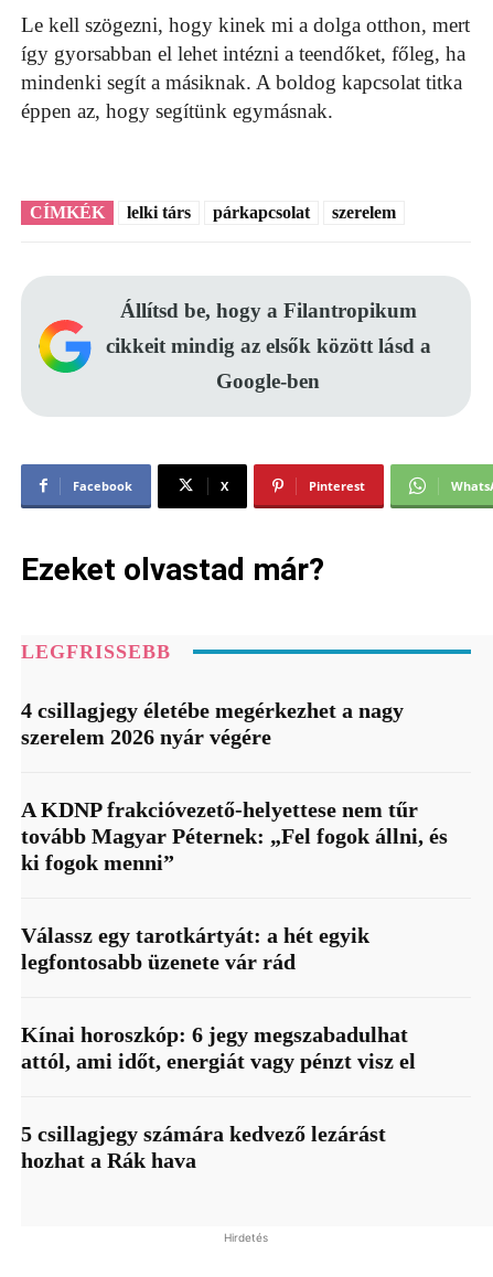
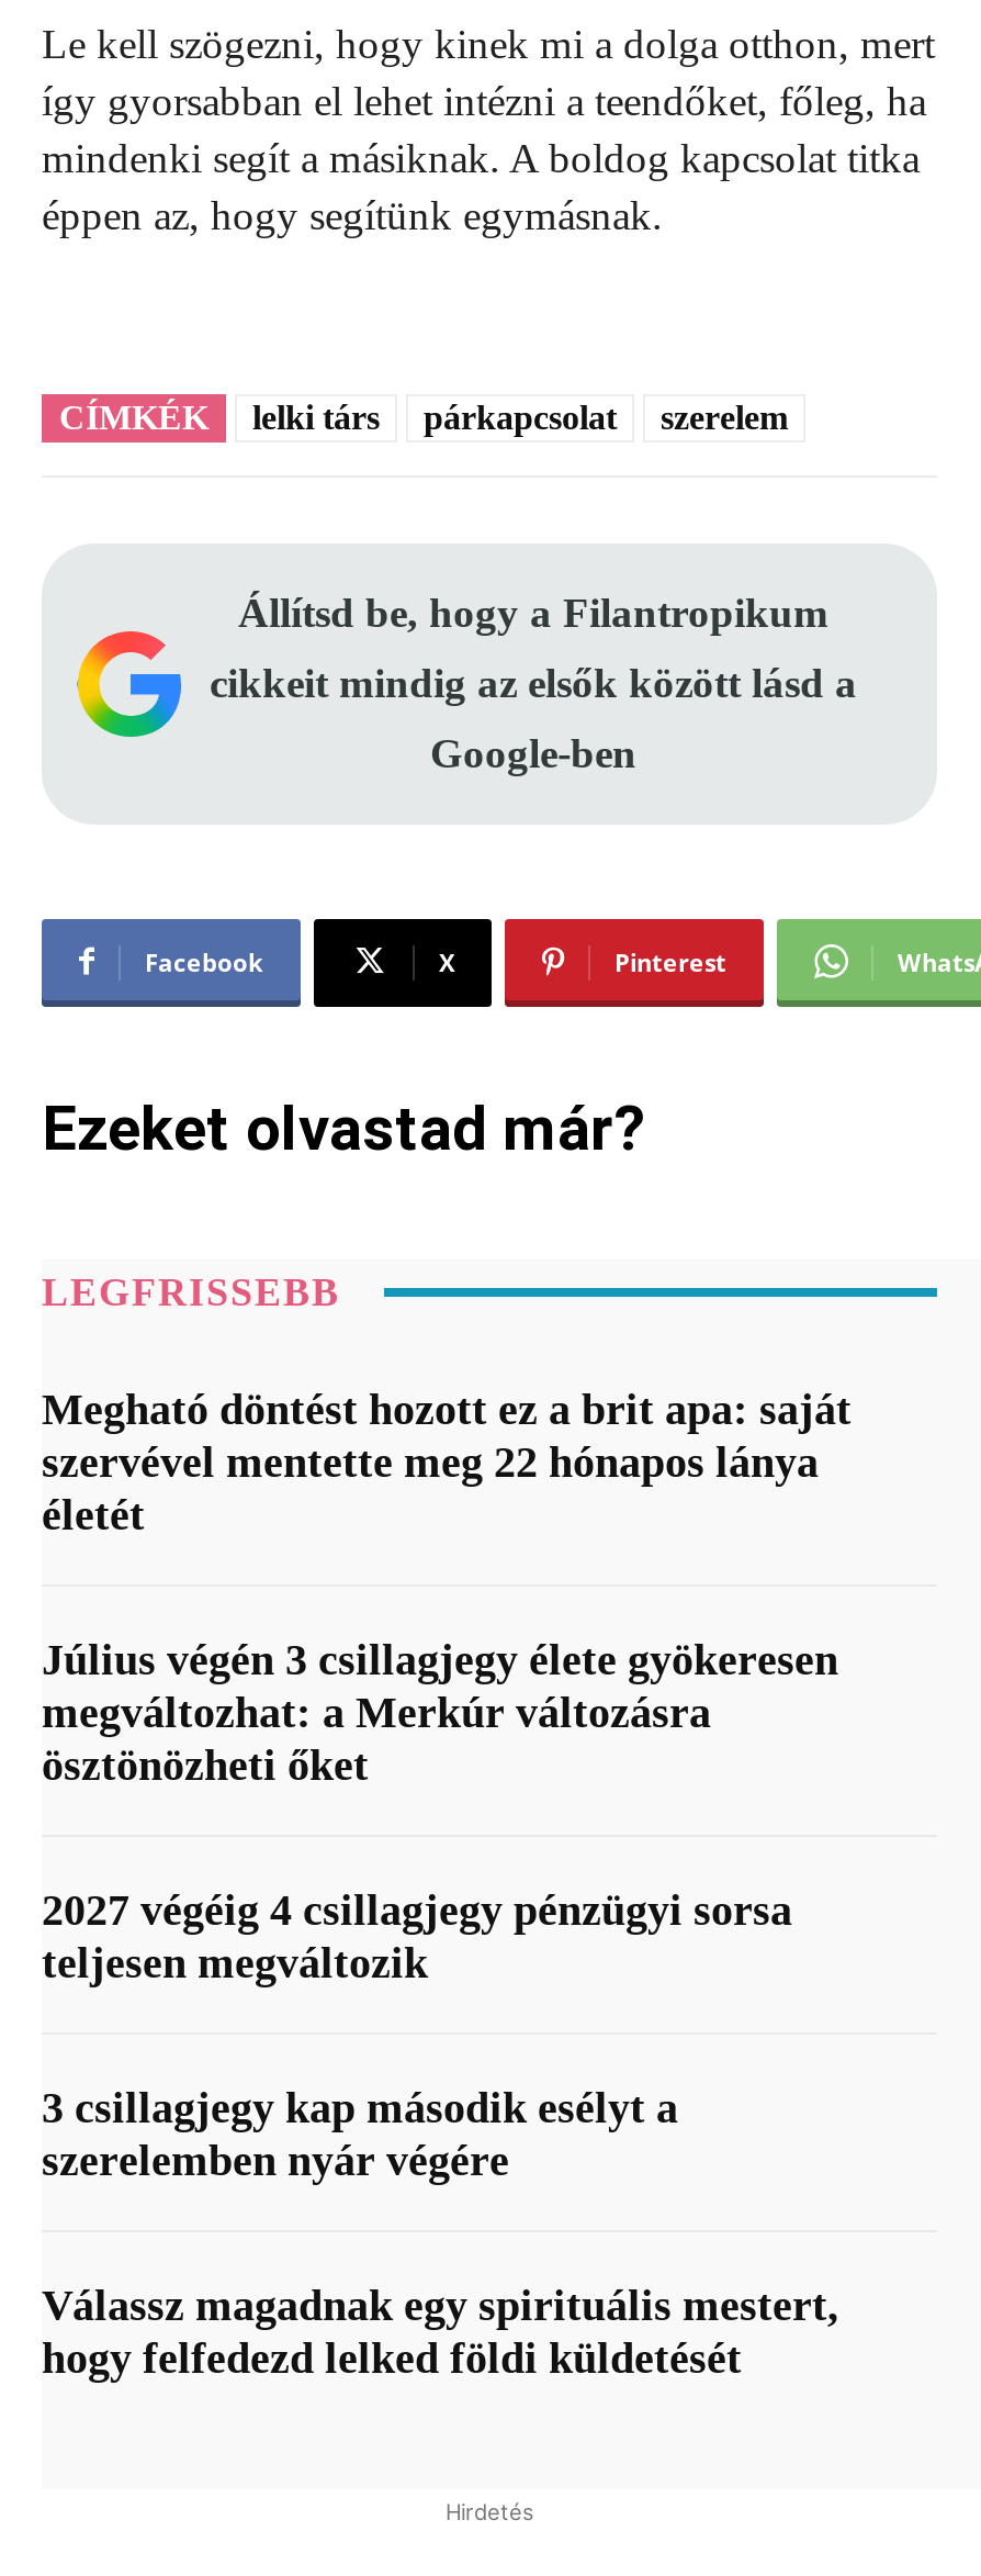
- 4 csillagjegy életébe megérkezhet a nagy
- szerelem 2026 nyár végére
+ Megható döntést hozott ez a brit apa: saját
+ szervével mentette meg 22 hónapos lánya
+ életét

- A KDNP frakcióvezető-helyettese nem tűr
- tovább Magyar Péternek: „Fel fogok állni, és
- ki fogok menni”
+ Július végén 3 csillagjegy élete gyökeresen
+ megváltozhat: a Merkúr változásra
+ ösztönözheti őket

- Válassz egy tarotkártyát: a hét egyik
- legfontosabb üzenete vár rád
+ 2027 végéig 4 csillagjegy pénzügyi sorsa
+ teljesen megváltozik

- Kínai horoszkóp: 6 jegy megszabadulhat
- attól, ami időt, energiát vagy pénzt visz el
+ 3 csillagjegy kap második esélyt a
+ szerelemben nyár végére

- 5 csillagjegy számára kedvező lezárást
- hozhat a Rák hava
+ Válassz magadnak egy spirituális mestert,
+ hogy felfedezd lelked földi küldetését
